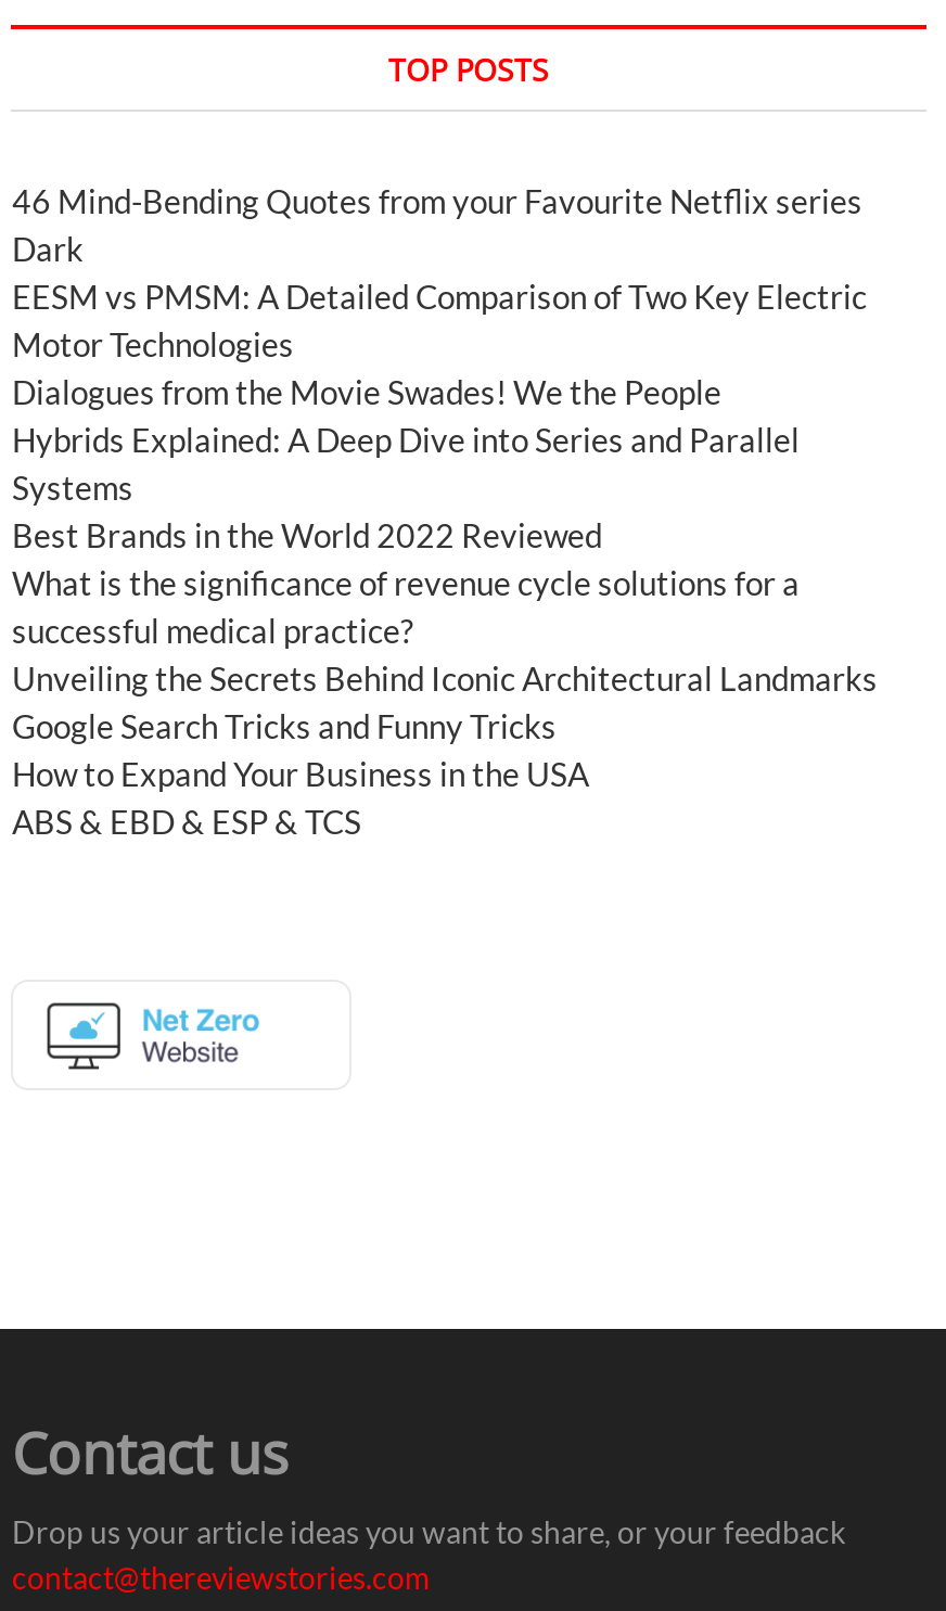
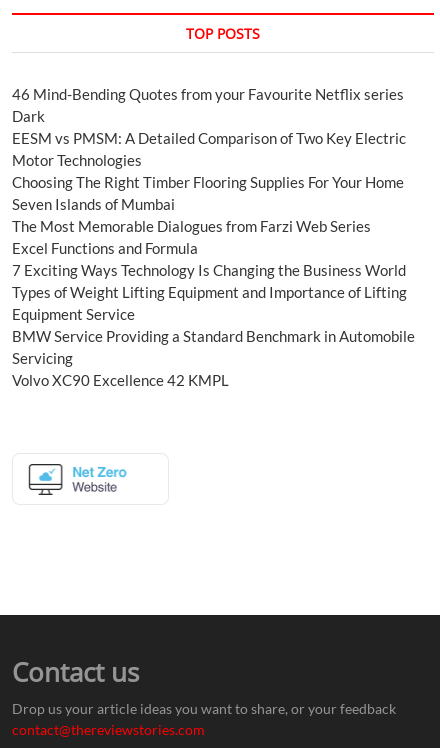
- Dialogues from the Movie Swades! We the People
- Hybrids Explained: A Deep Dive into Series and Parallel
- Systems
- Best Brands in the World 2022 Reviewed
- What is the significance of revenue cycle solutions for a
- successful medical practice?
- Unveiling the Secrets Behind Iconic Architectural Landmarks
- Google Search Tricks and Funny Tricks
- How to Expand Your Business in the USA
- ABS & EBD & ESP & TCS
+ Choosing The Right Timber Flooring Supplies For Your Home
+ Seven Islands of Mumbai
+ The Most Memorable Dialogues from Farzi Web Series
+ Excel Functions and Formula
+ 7 Exciting Ways Technology Is Changing the Business World
+ Types of Weight Lifting Equipment and Importance of Lifting
+ Equipment Service
+ BMW Service Providing a Standard Benchmark in Automobile
+ Servicing
+ Volvo XC90 Excellence 42 KMPL
